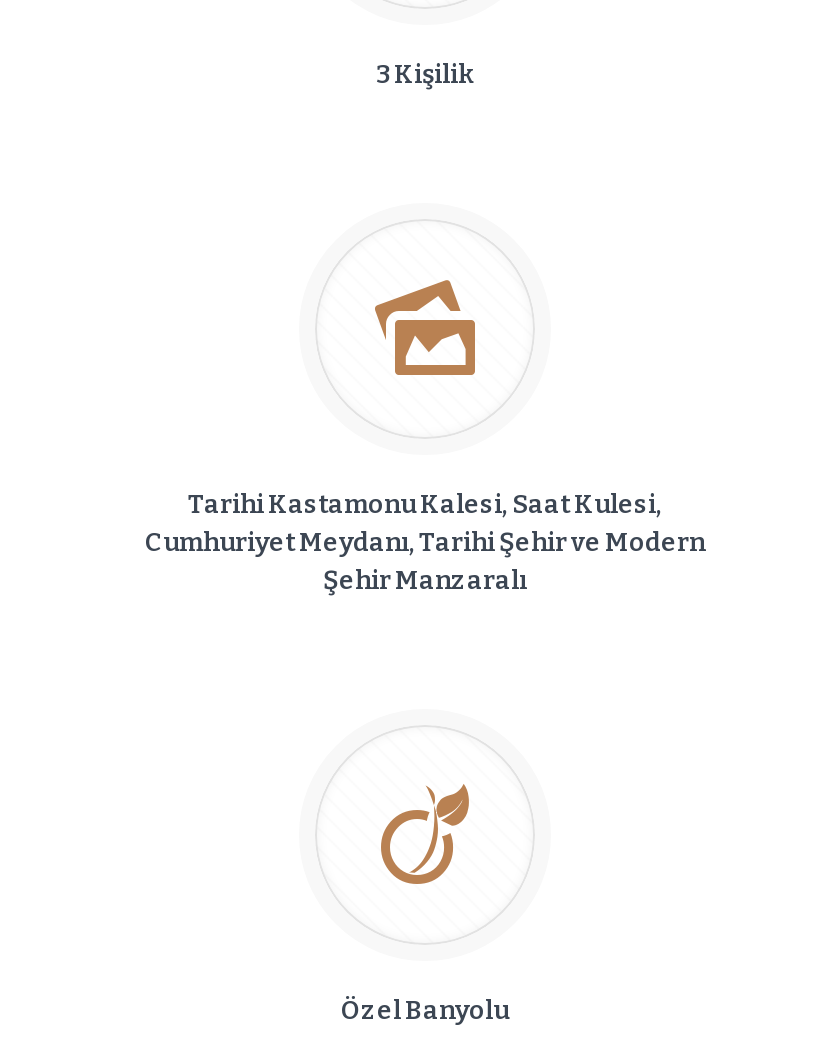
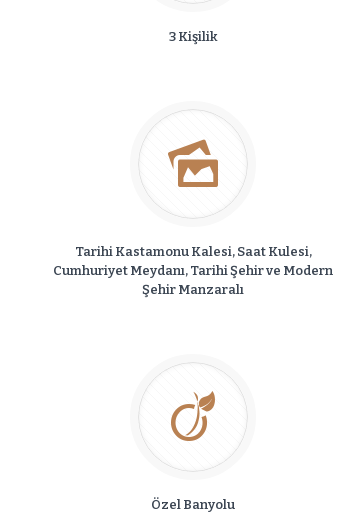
- [image]
+ [image]
